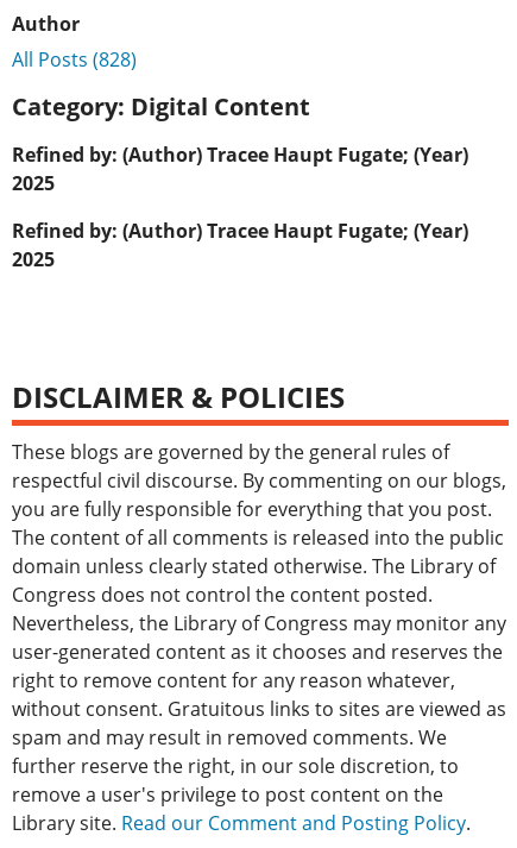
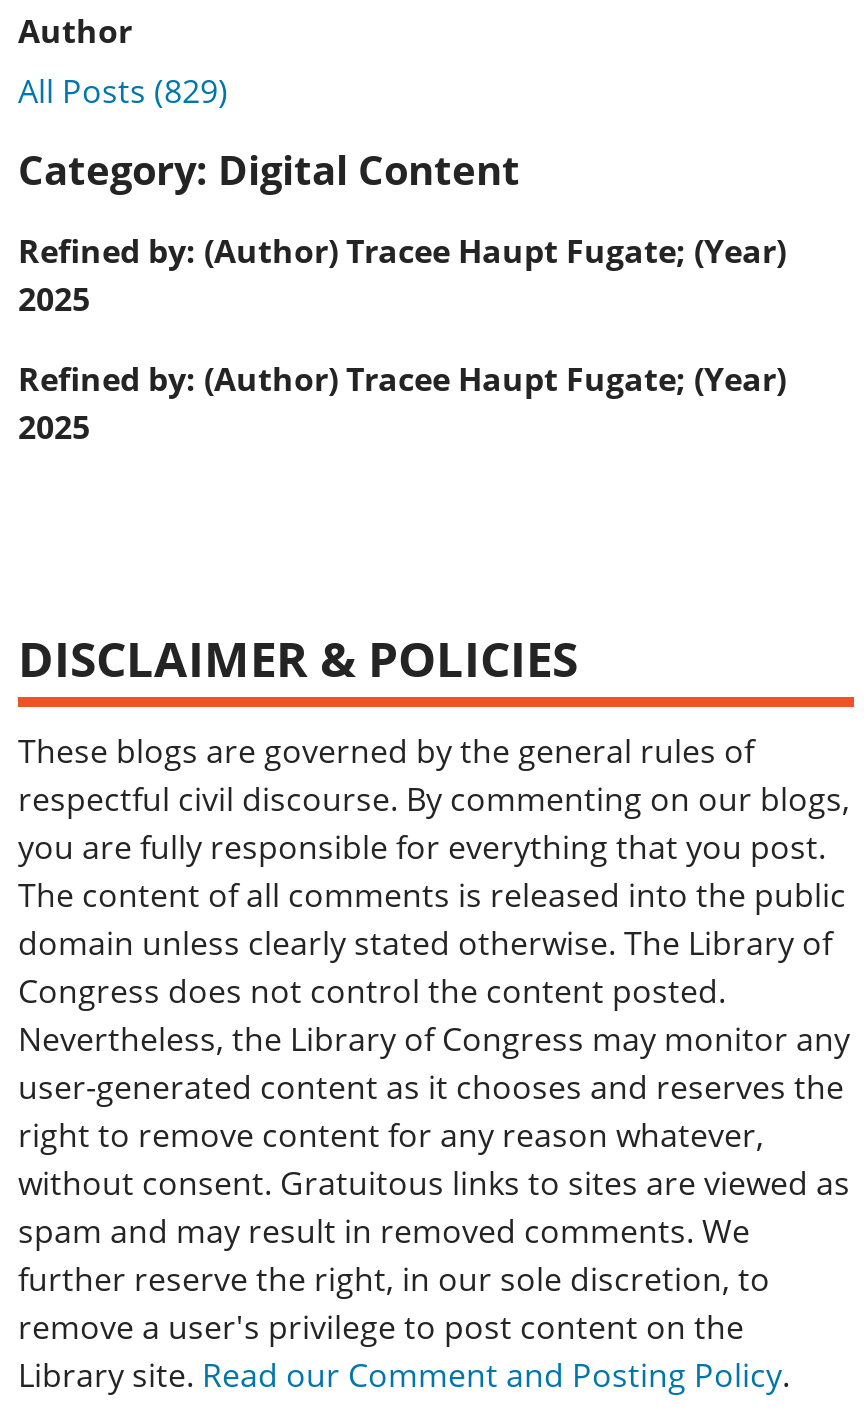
- All Posts (828)
+ All Posts (829)
